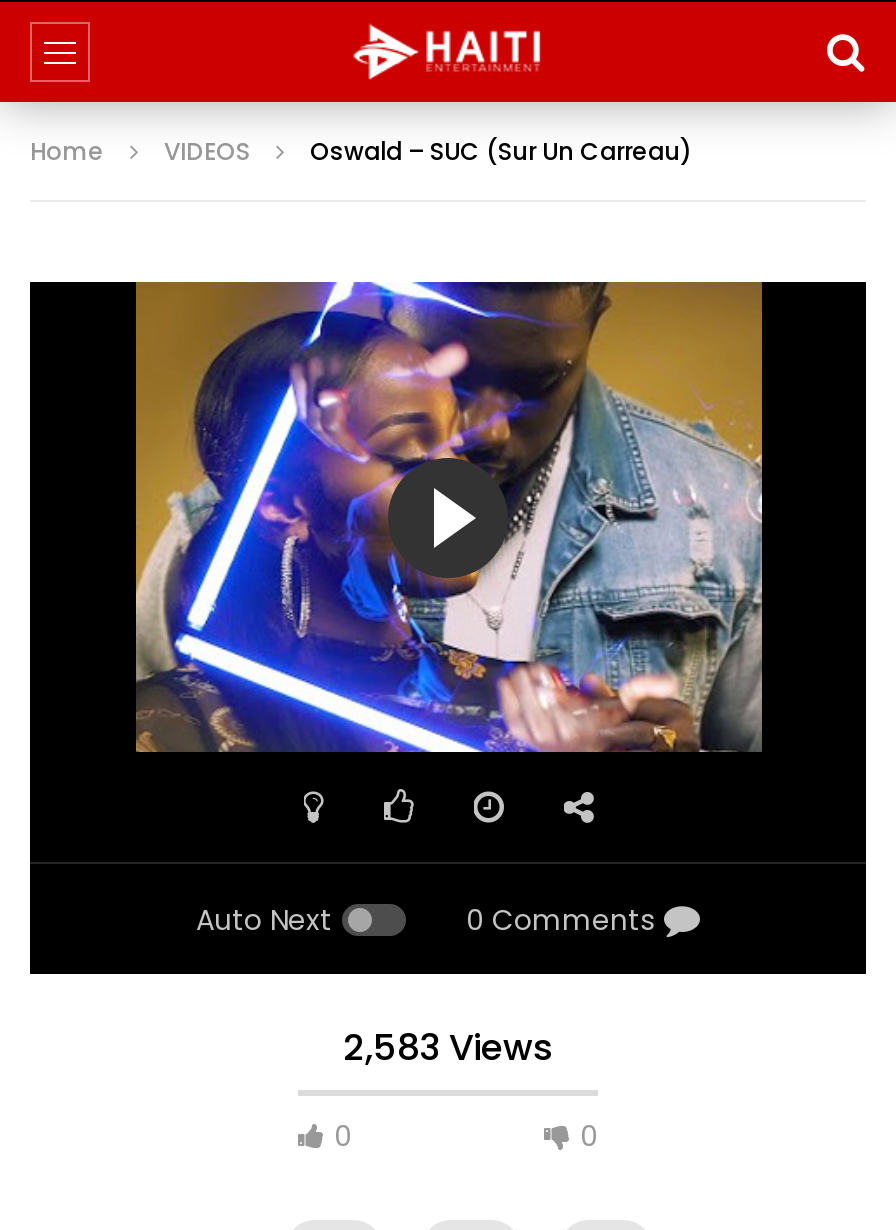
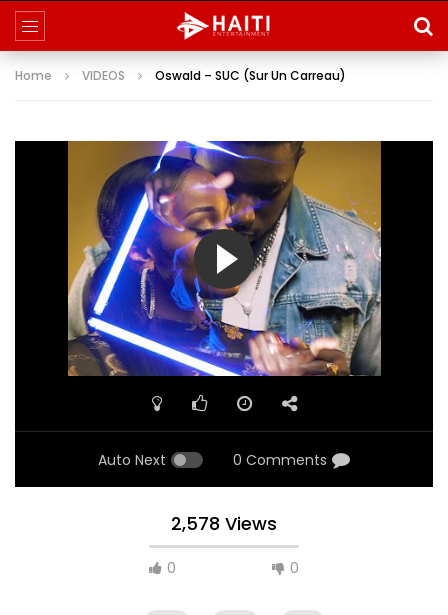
- 2,583 Views
+ 2,578 Views
